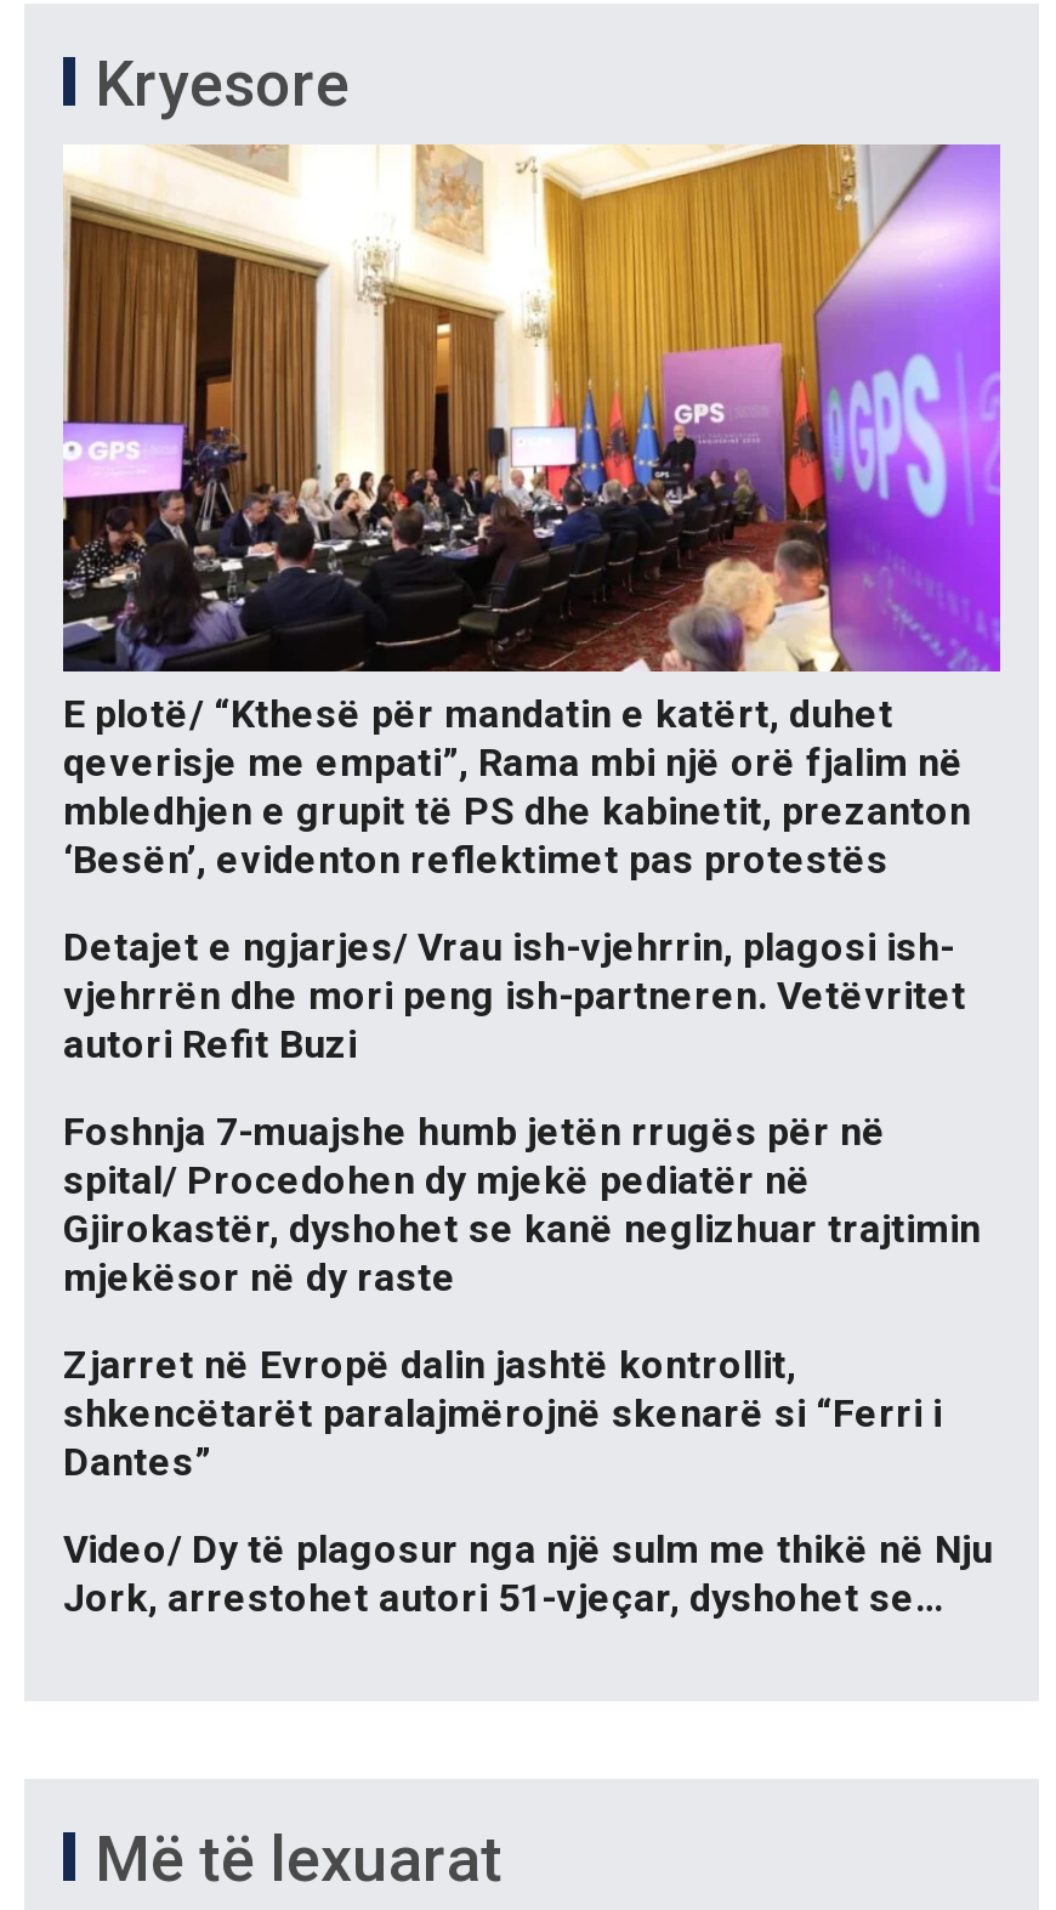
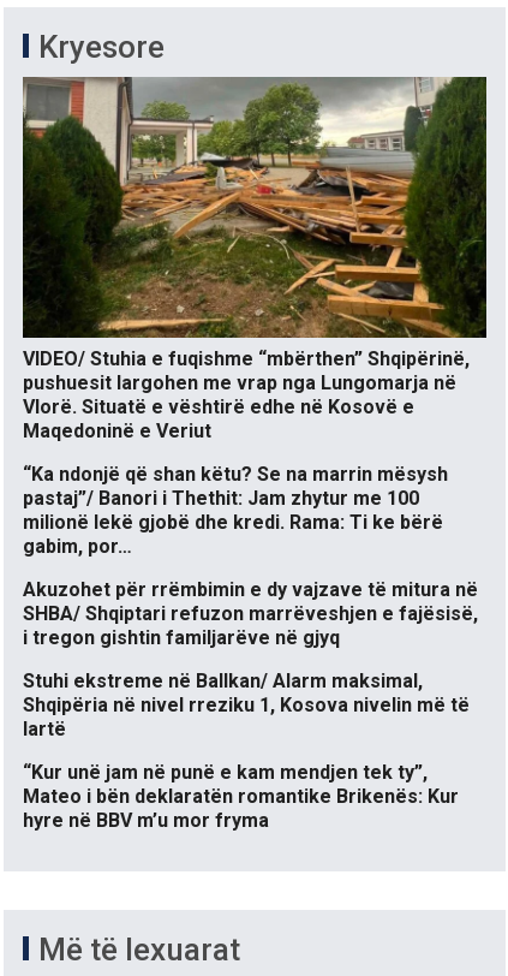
- [image]
- E plotë/ “Kthesë për mandatin e katërt, duhet
- qeverisje me empati”, Rama mbi një orë fjalim në
- mbledhjen e grupit të PS dhe kabinetit, prezanton
- ‘Besën’, evidenton reflektimet pas protestës
+ [image]
+ VIDEO/ Stuhia e fuqishme “mbërthen” Shqipërinë,
+ pushuesit largohen me vrap nga Lungomarja në
+ Vlorë. Situatë e vështirë edhe në Kosovë e
+ Maqedoninë e Veriut

- Detajet e ngjarjes/ Vrau ish-vjehrrin, plagosi ish-
- vjehrrën dhe mori peng ish-partneren. Vetëvritet
- autori Refit Buzi
+ “Ka ndonjë që shan këtu? Se na marrin mësysh
+ pastaj”/ Banori i Thethit: Jam zhytur me 100
+ milionë lekë gjobë dhe kredi. Rama: Ti ke bërë
+ gabim, por…

- Foshnja 7-muajshe humb jetën rrugës për në
- spital/ Procedohen dy mjekë pediatër në
- Gjirokastër, dyshohet se kanë neglizhuar trajtimin
- mjekësor në dy raste
+ Akuzohet për rrëmbimin e dy vajzave të mitura në
+ SHBA/ Shqiptari refuzon marrëveshjen e fajësisë,
+ i tregon gishtin familjarëve në gjyq

- Zjarret në Evropë dalin jashtë kontrollit,
- shkencëtarët paralajmërojnë skenarë si “Ferri i
- Dantes”
+ Stuhi ekstreme në Ballkan/ Alarm maksimal,
+ Shqipëria në nivel rreziku 1, Kosova nivelin më të
+ lartë

- Video/ Dy të plagosur nga një sulm me thikë në Nju
- Jork, arrestohet autori 51-vjeçar, dyshohet se…
+ “Kur unë jam në punë e kam mendjen tek ty”,
+ Mateo i bën deklaratën romantike Brikenës: Kur
+ hyre në BBV m’u mor fryma
